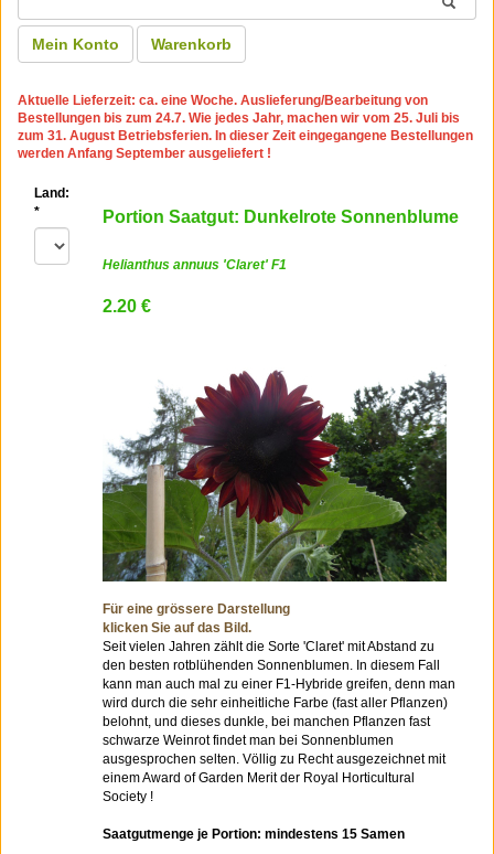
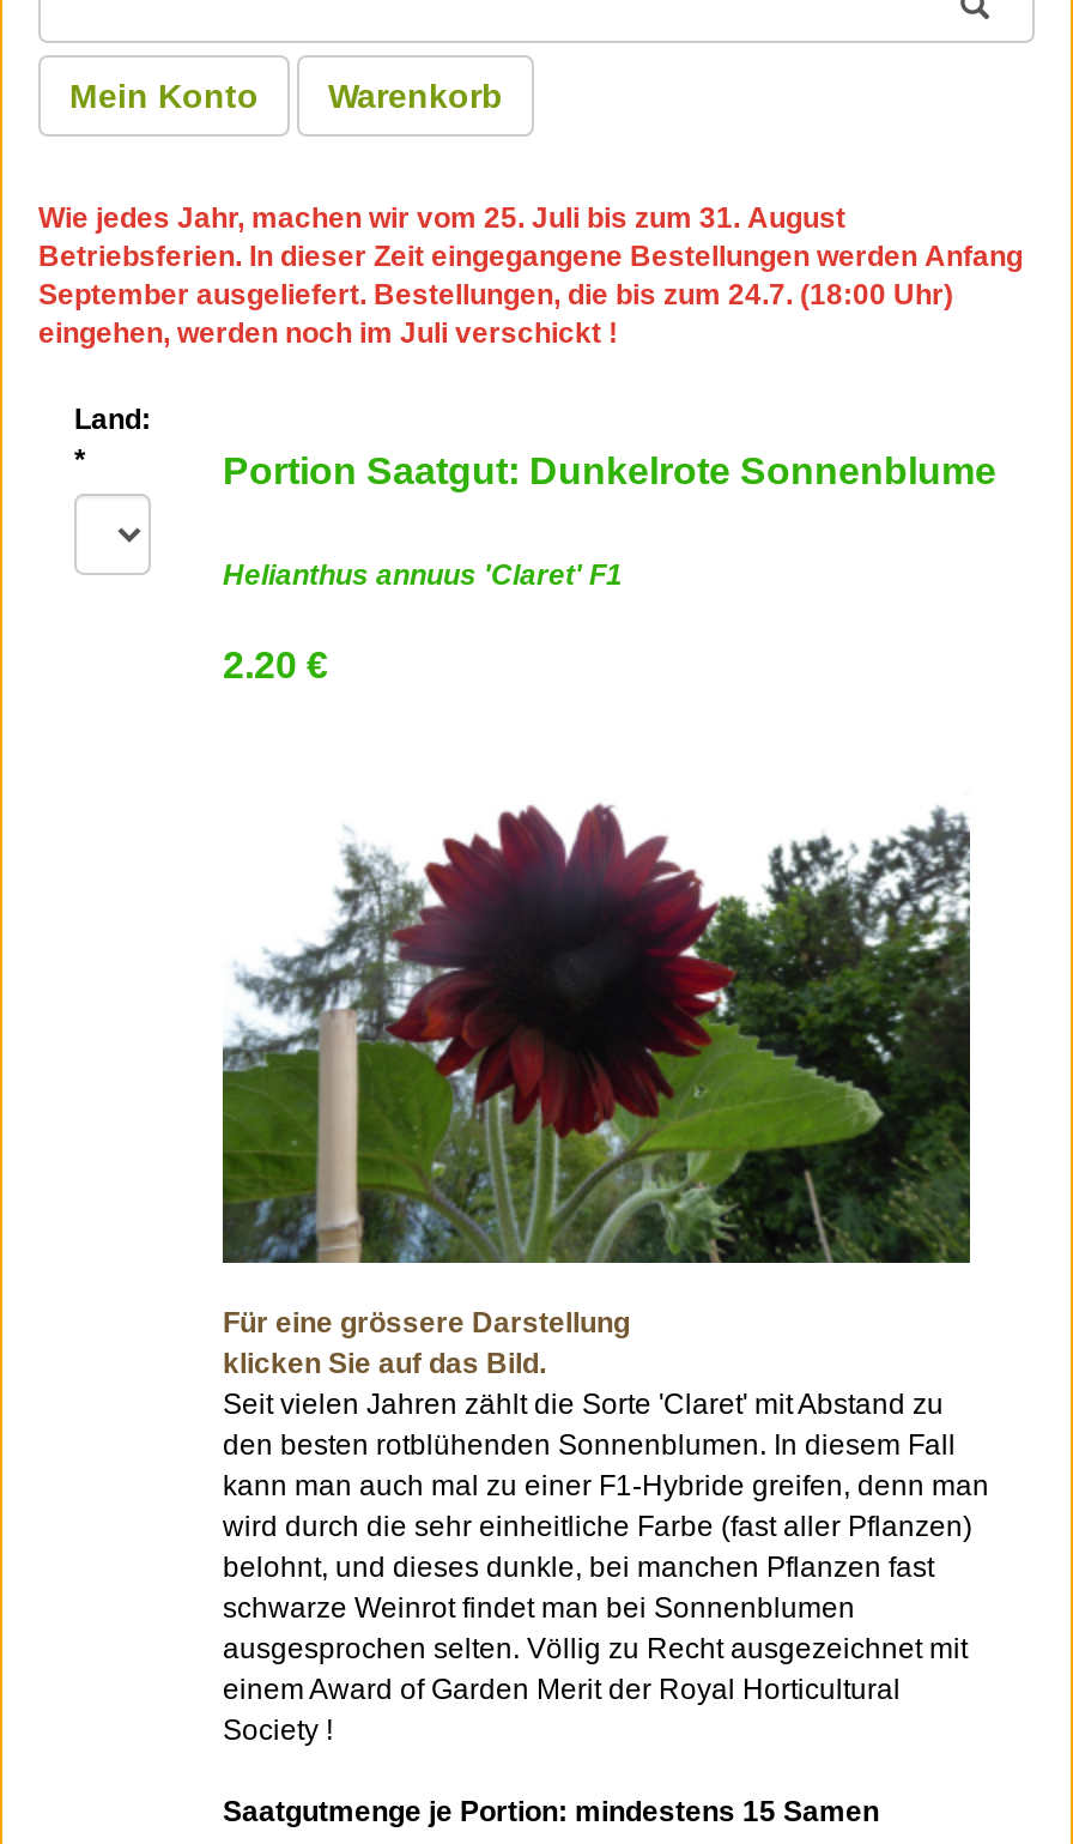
- Aktuelle Lieferzeit: ca. eine Woche. Auslieferung/Bearbeitung von
- Bestellungen bis zum 24.7. Wie jedes Jahr, machen wir vom 25. Juli bis
- zum 31. August Betriebsferien. In dieser Zeit eingegangene Bestellungen
- werden Anfang September ausgeliefert !
+ Wie jedes Jahr, machen wir vom 25. Juli bis zum 31. August
+ Betriebsferien. In dieser Zeit eingegangene Bestellungen werden Anfang
+ September ausgeliefert. Bestellungen, die bis zum 24.7. (18:00 Uhr)
+ eingehen, werden noch im Juli verschickt !
